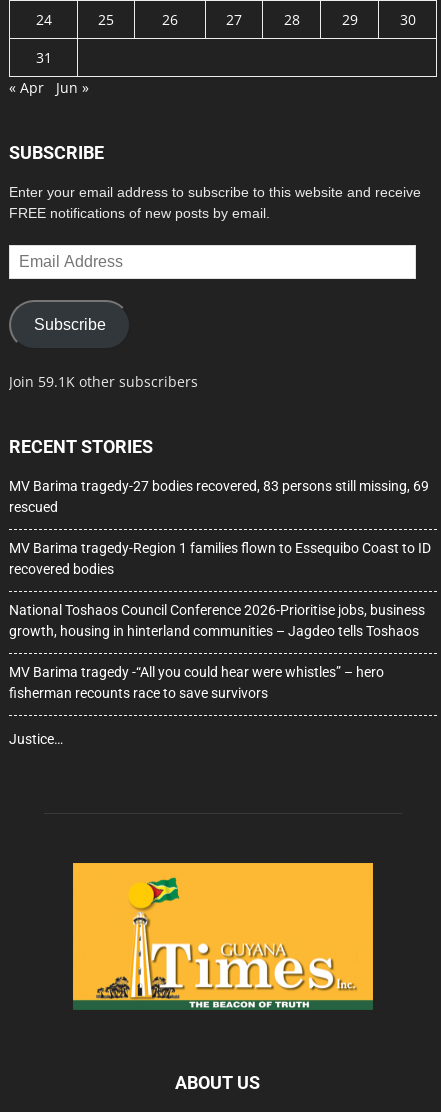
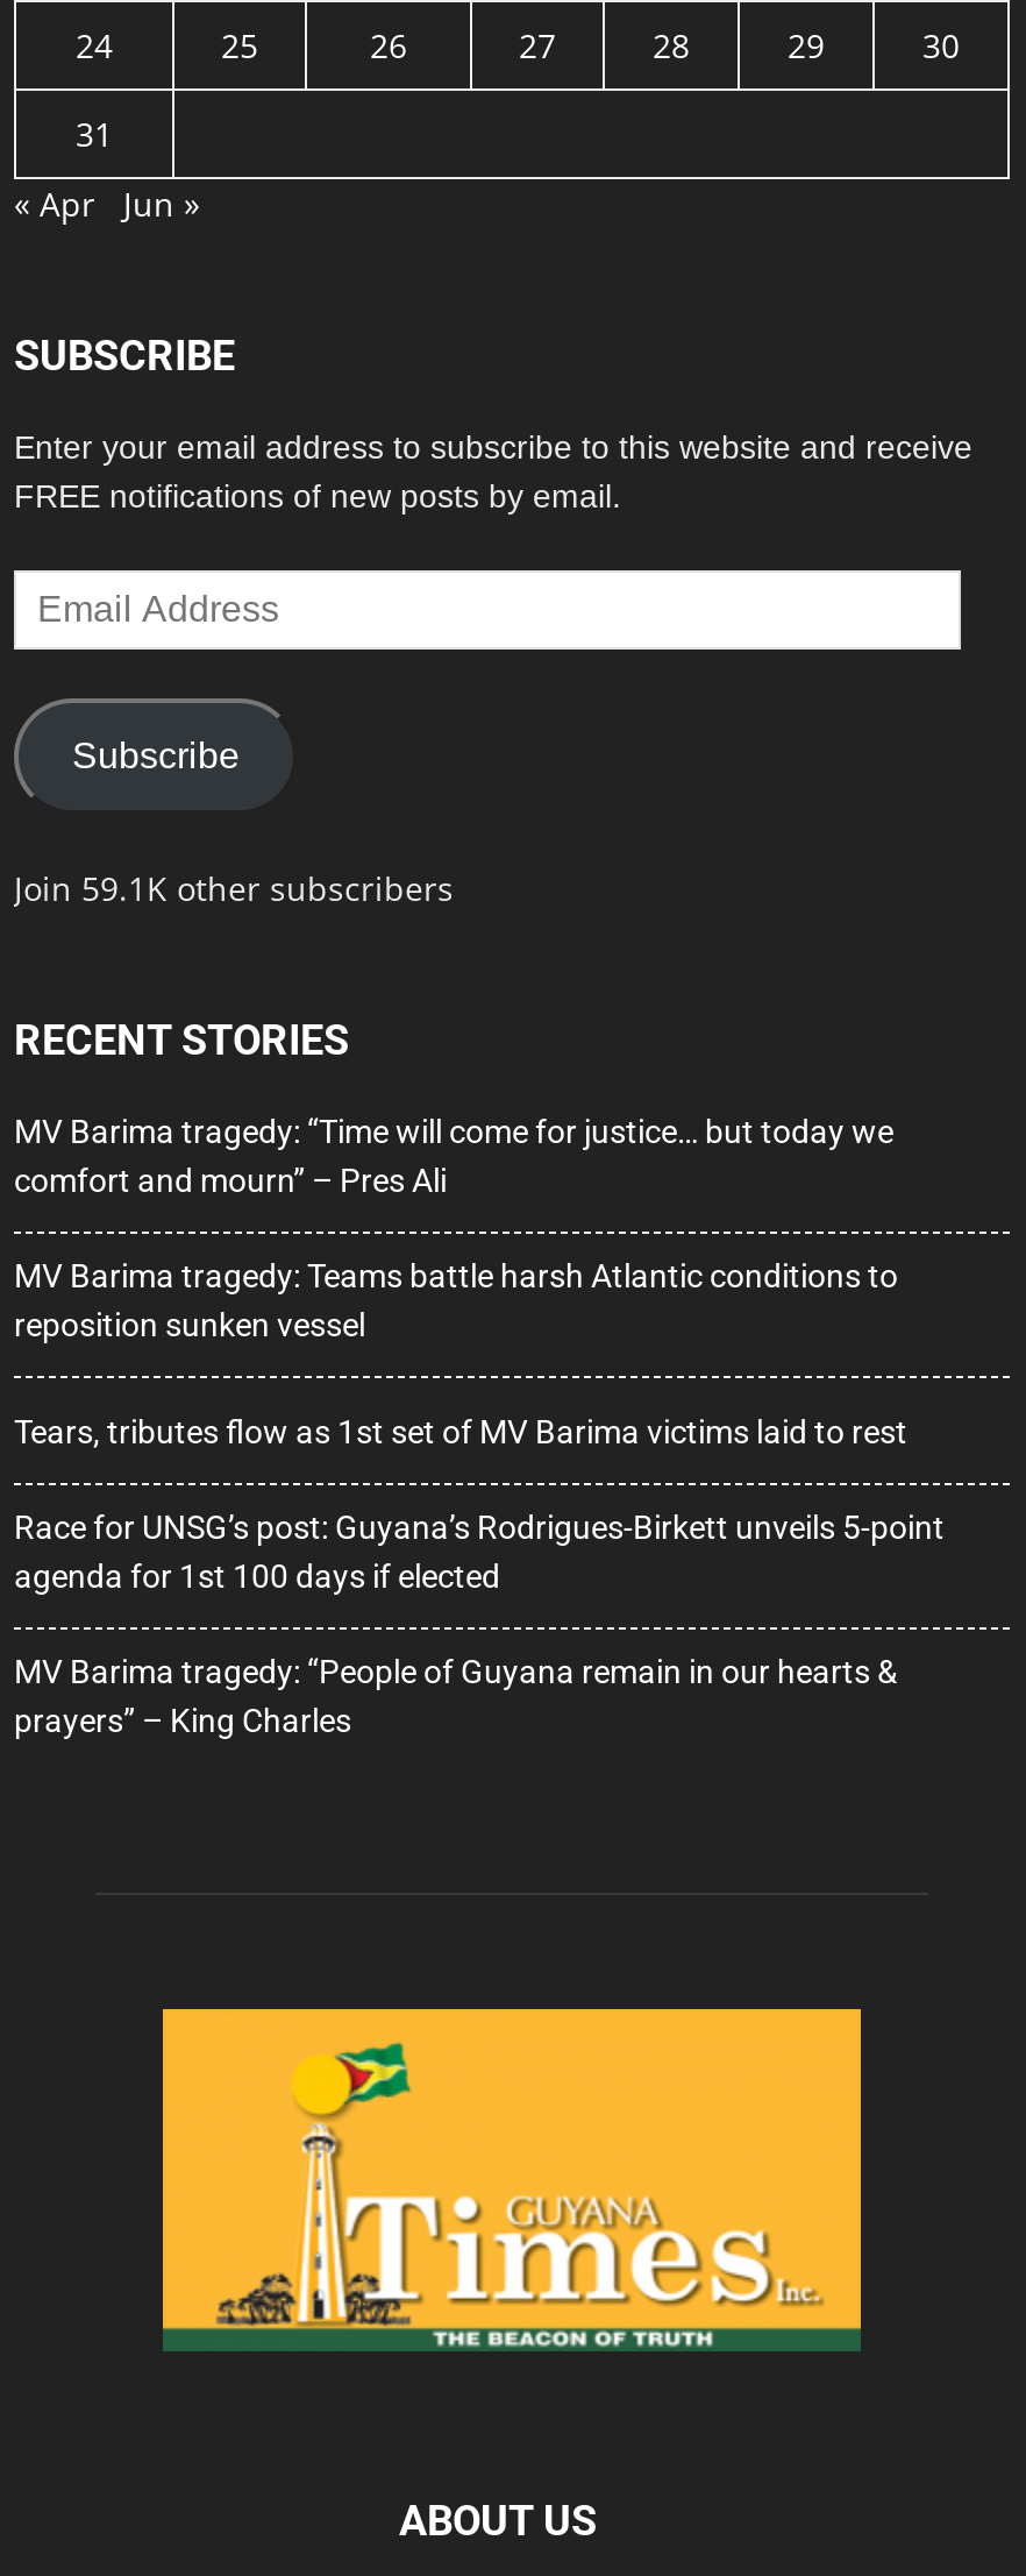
- MV Barima tragedy-27 bodies recovered, 83 persons still missing, 69
- rescued
+ MV Barima tragedy: “Time will come for justice… but today we
+ comfort and mourn” – Pres Ali

- MV Barima tragedy-Region 1 families flown to Essequibo Coast to ID
- recovered bodies
+ MV Barima tragedy: Teams battle harsh Atlantic conditions to
+ reposition sunken vessel

- National Toshaos Council Conference 2026-Prioritise jobs, business
- growth, housing in hinterland communities – Jagdeo tells Toshaos
+ Tears, tributes flow as 1st set of MV Barima victims laid to rest

- MV Barima tragedy -“All you could hear were whistles” – hero
- fisherman recounts race to save survivors
+ Race for UNSG’s post: Guyana’s Rodrigues-Birkett unveils 5-point
+ agenda for 1st 100 days if elected

- Justice…
+ MV Barima tragedy: “People of Guyana remain in our hearts &
+ prayers” – King Charles
